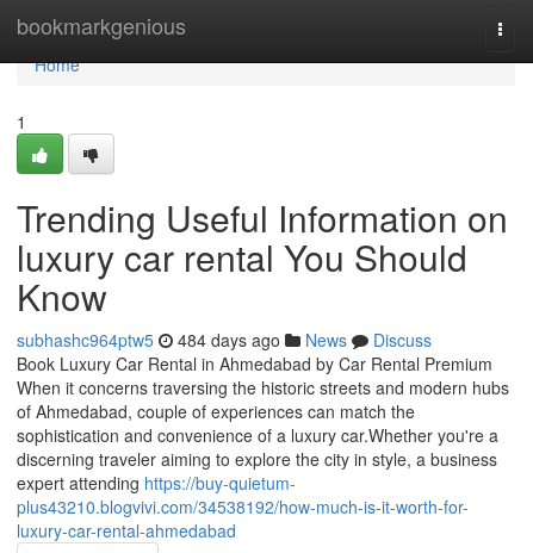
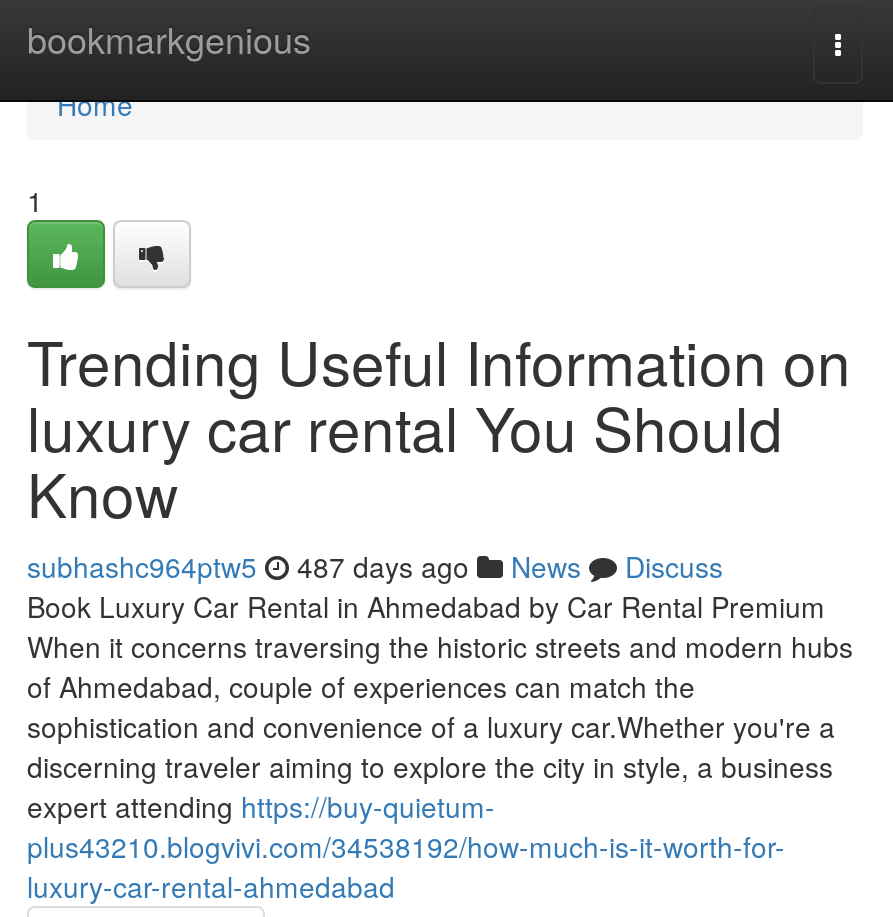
- subhashc964ptw5 484 days ago News Discuss
+ subhashc964ptw5 487 days ago News Discuss
